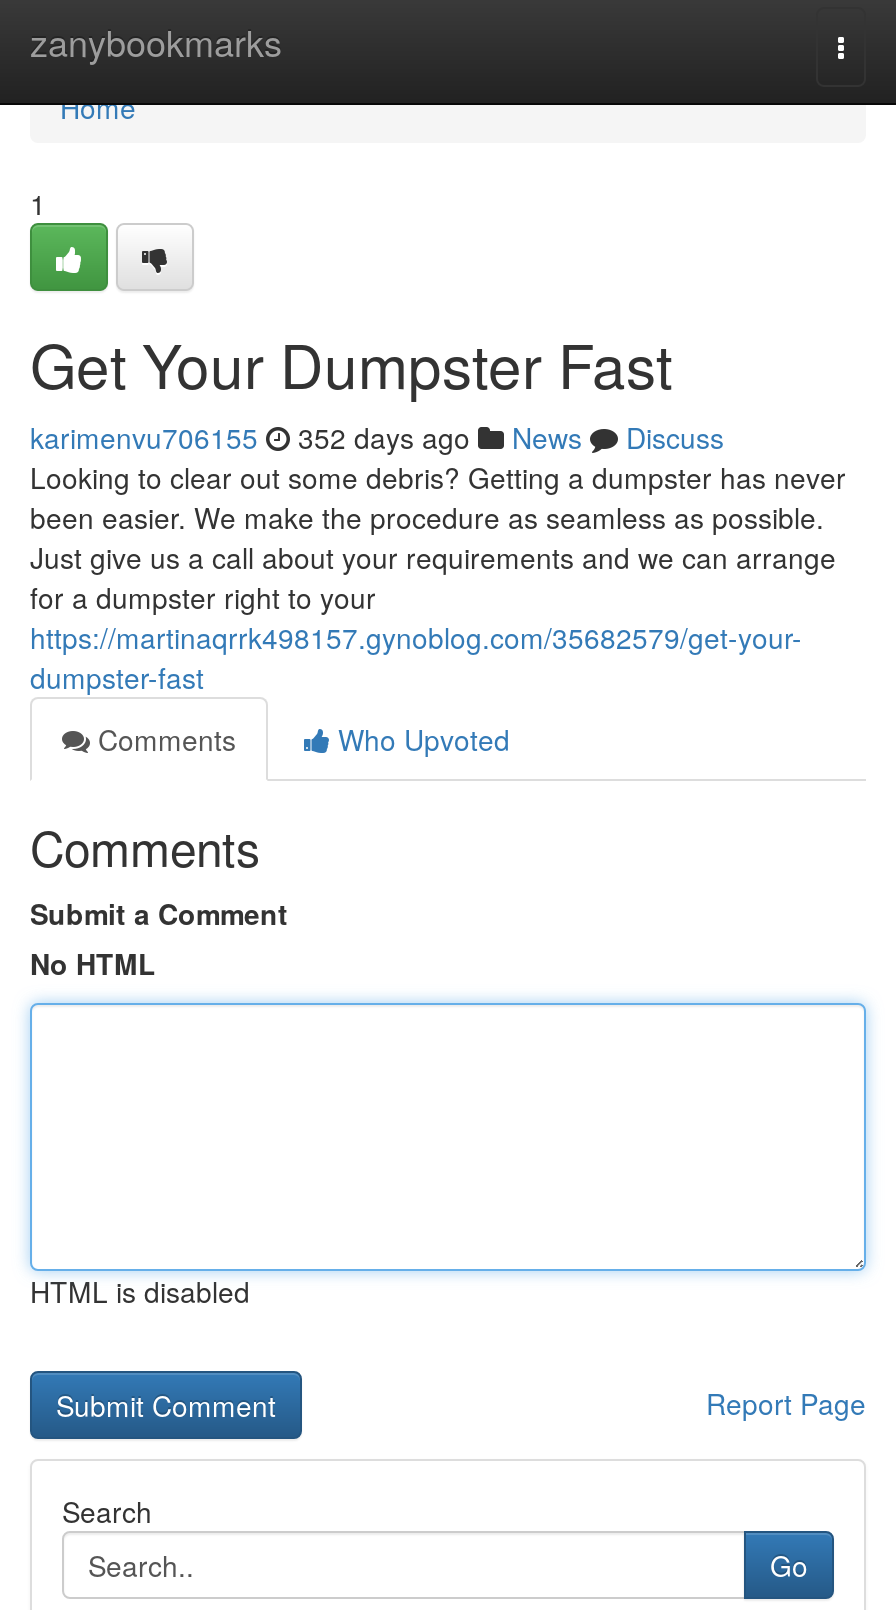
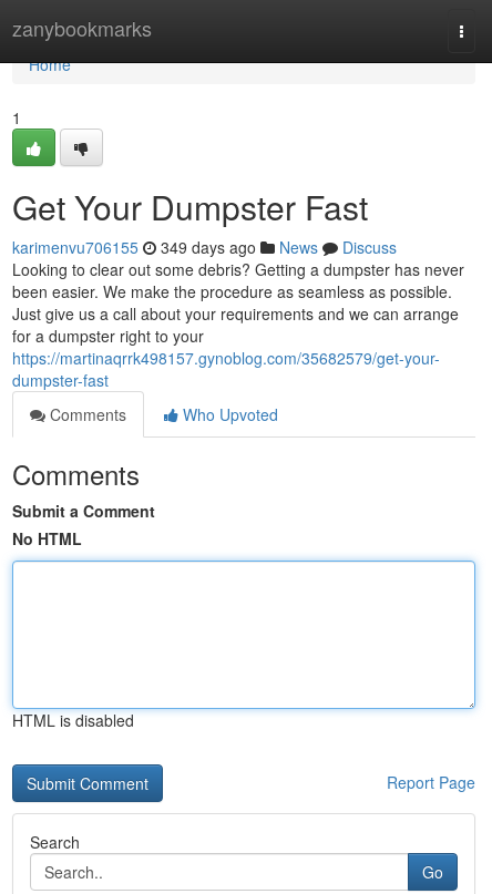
- karimenvu706155 352 days ago News Discuss
+ karimenvu706155 349 days ago News Discuss
